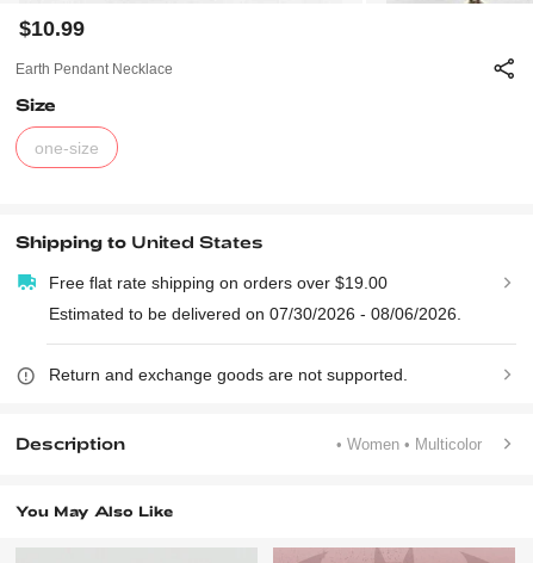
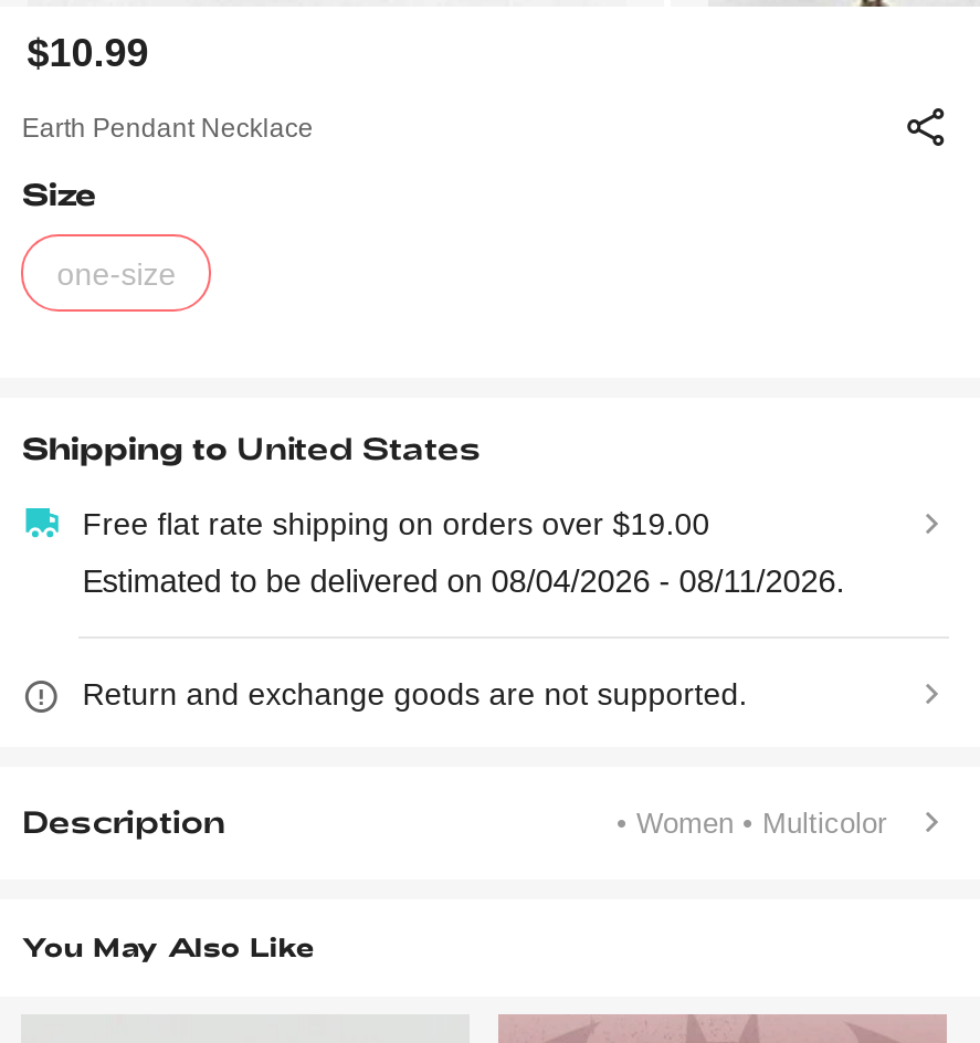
- Estimated to be delivered on 07/30/2026 - 08/06/2026.
+ Estimated to be delivered on 08/04/2026 - 08/11/2026.
